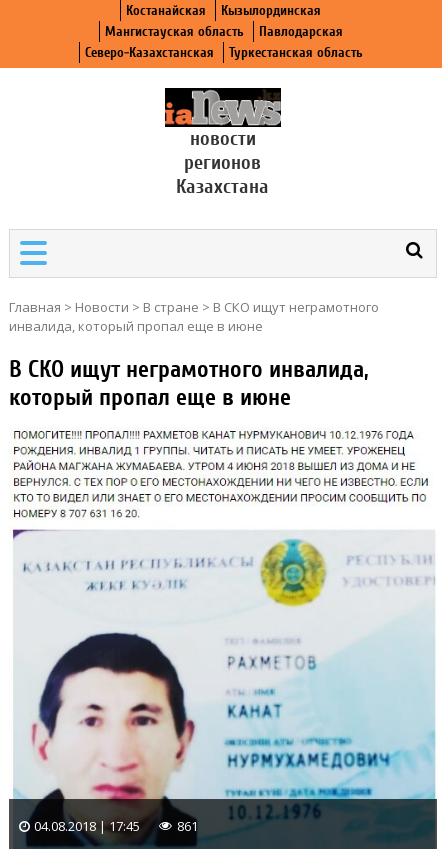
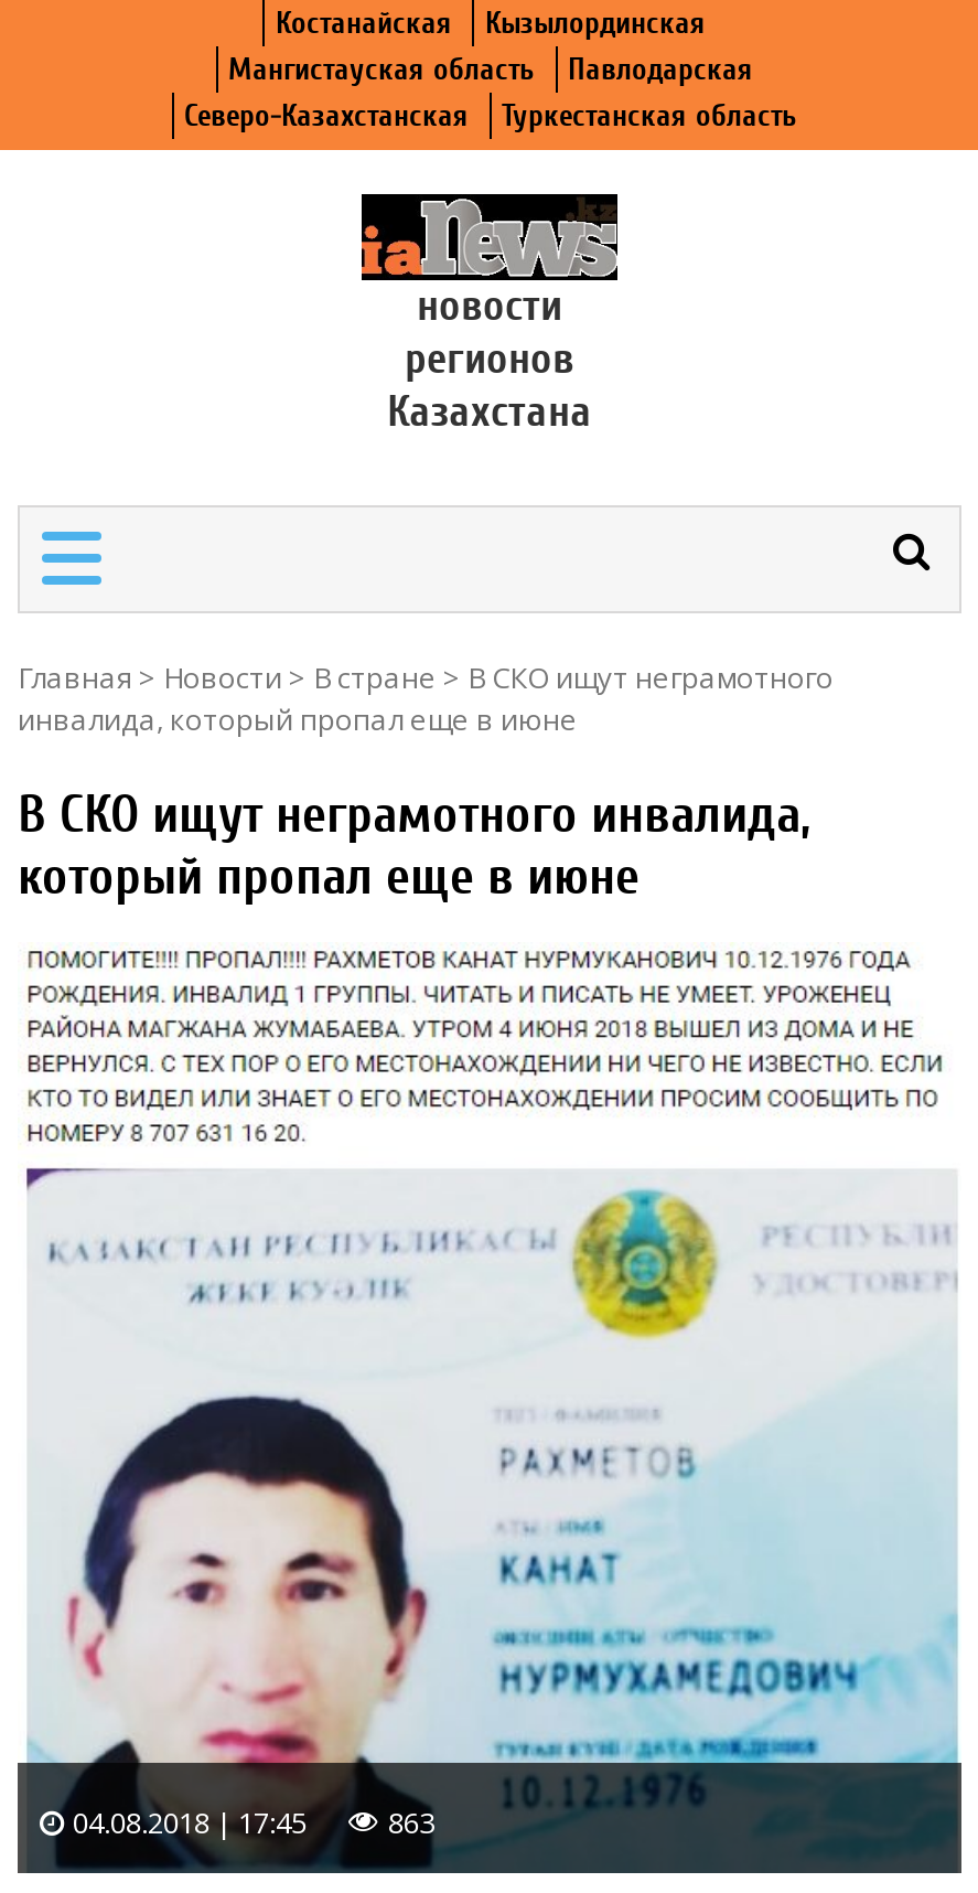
- 861
+ 863
